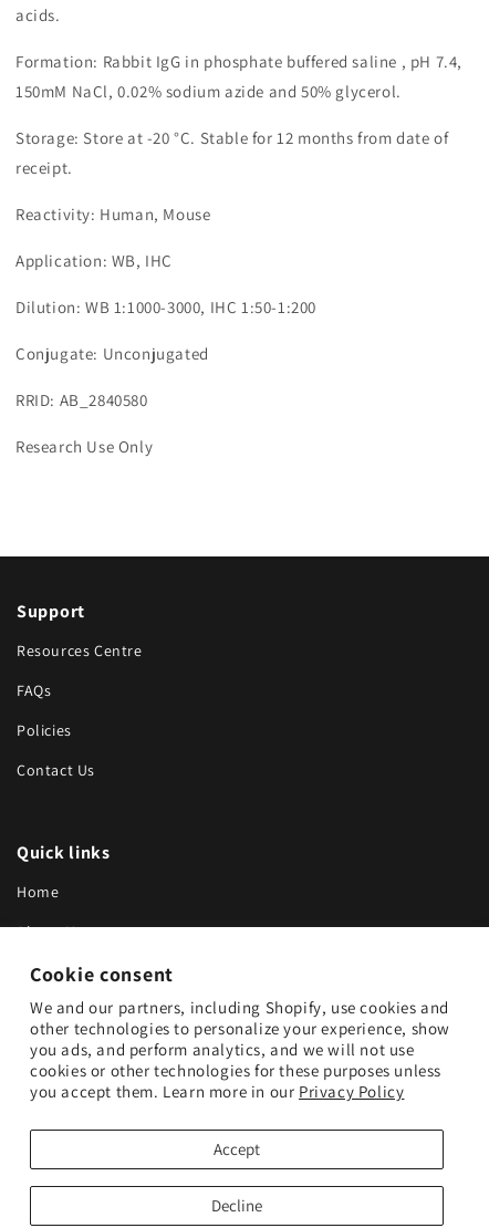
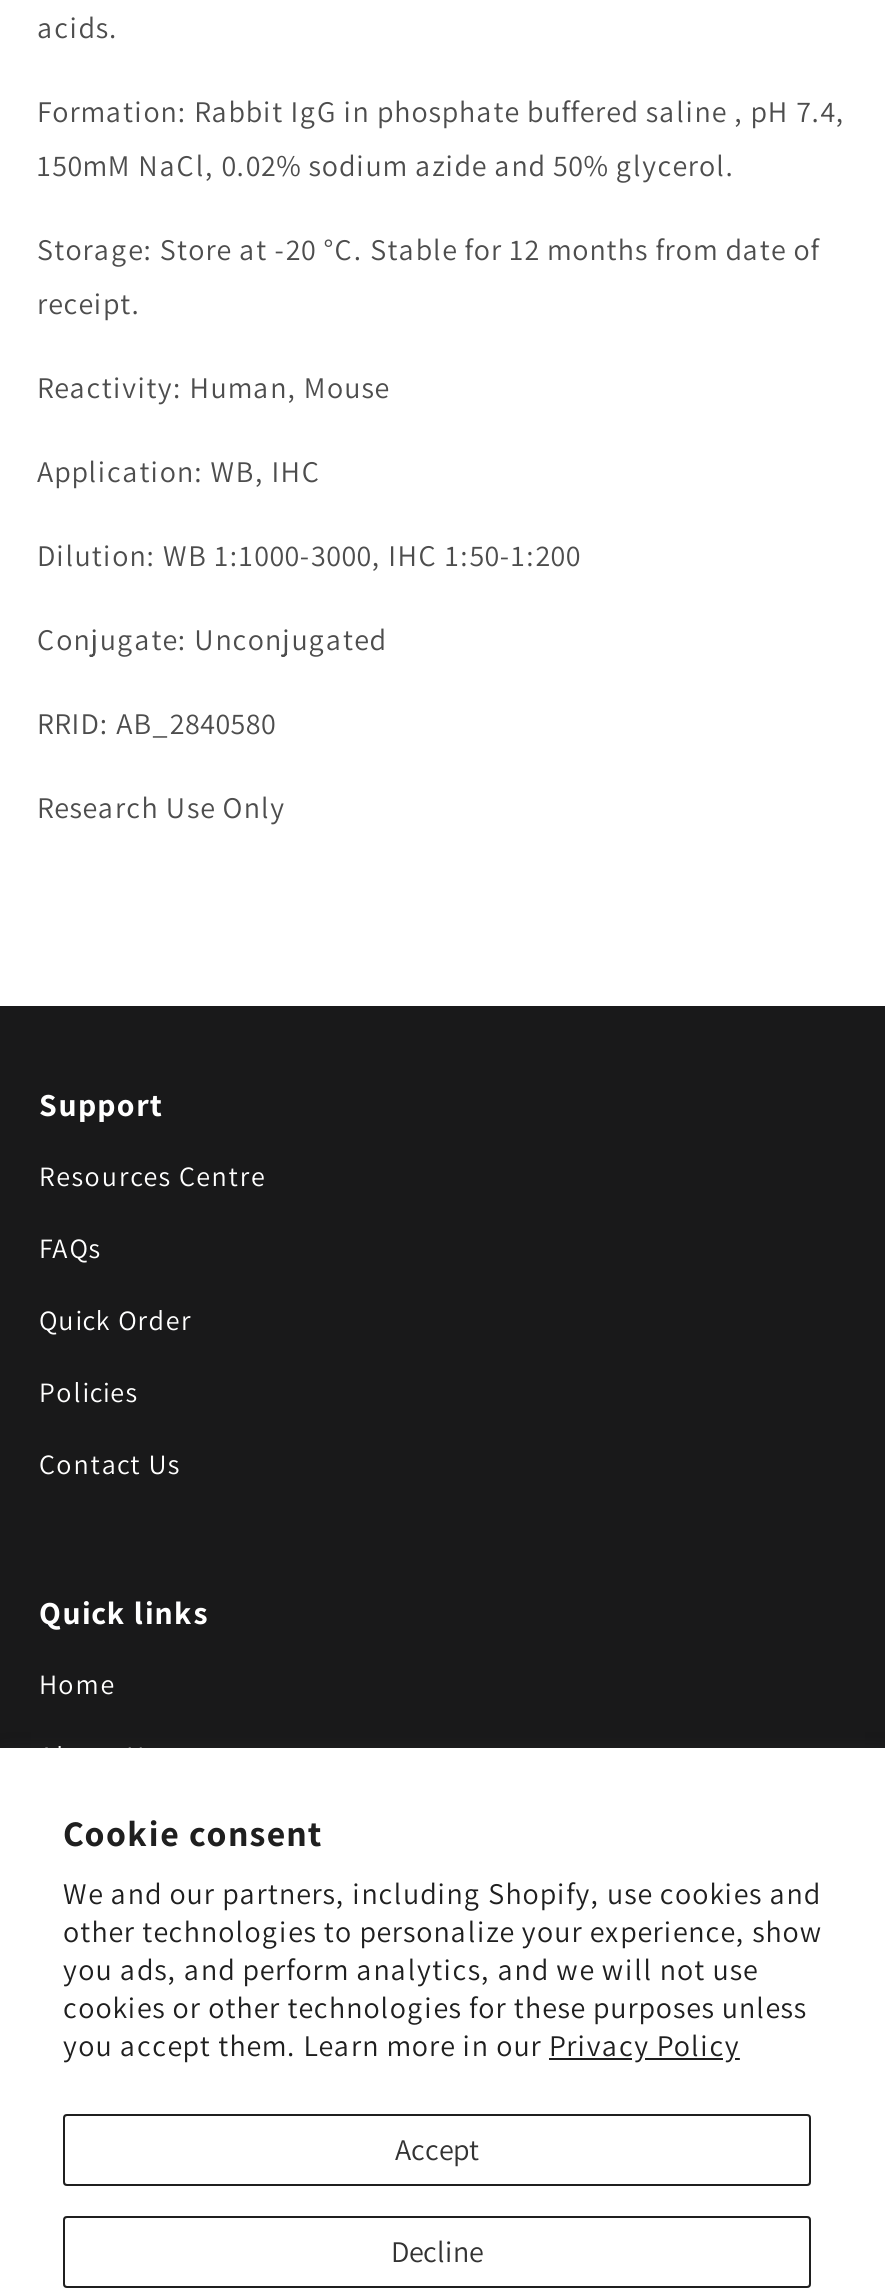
+ Quick Order
